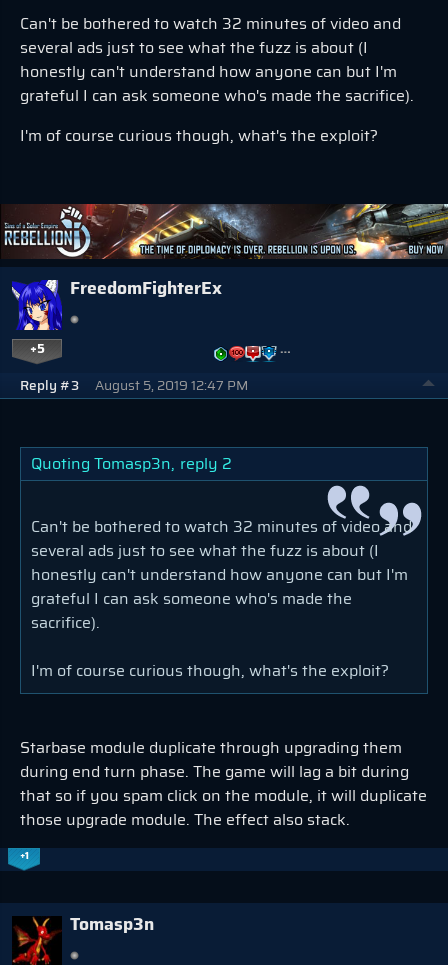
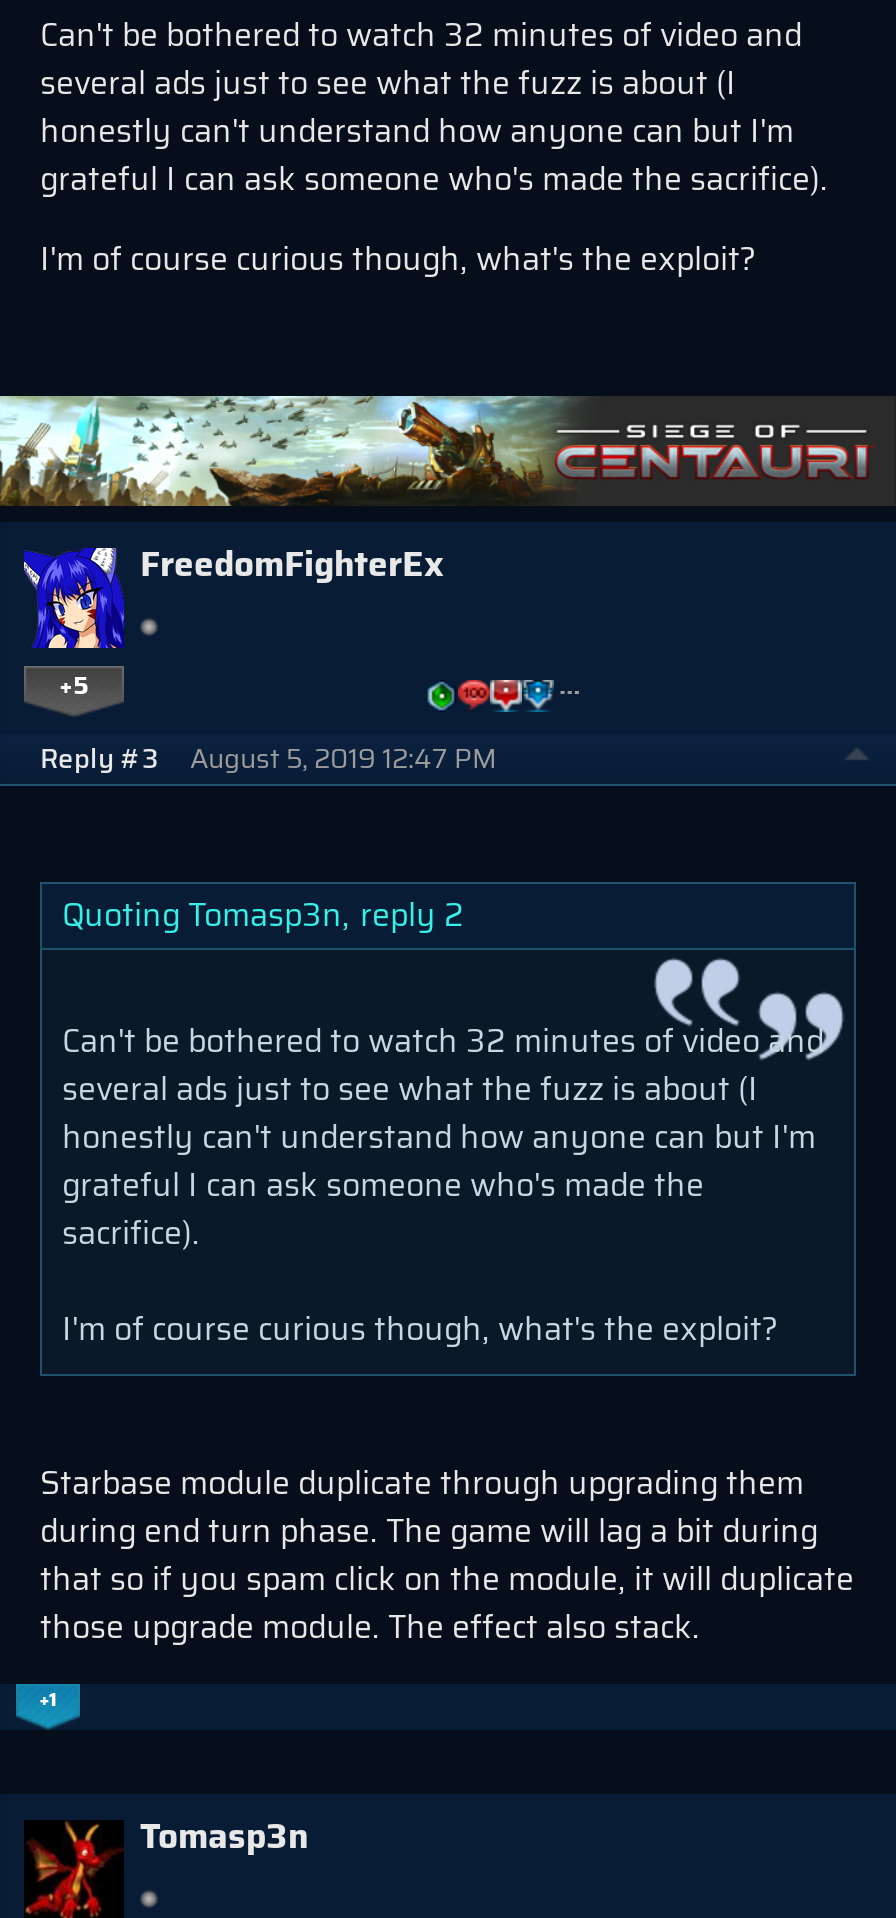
- [image]
+ [image]
